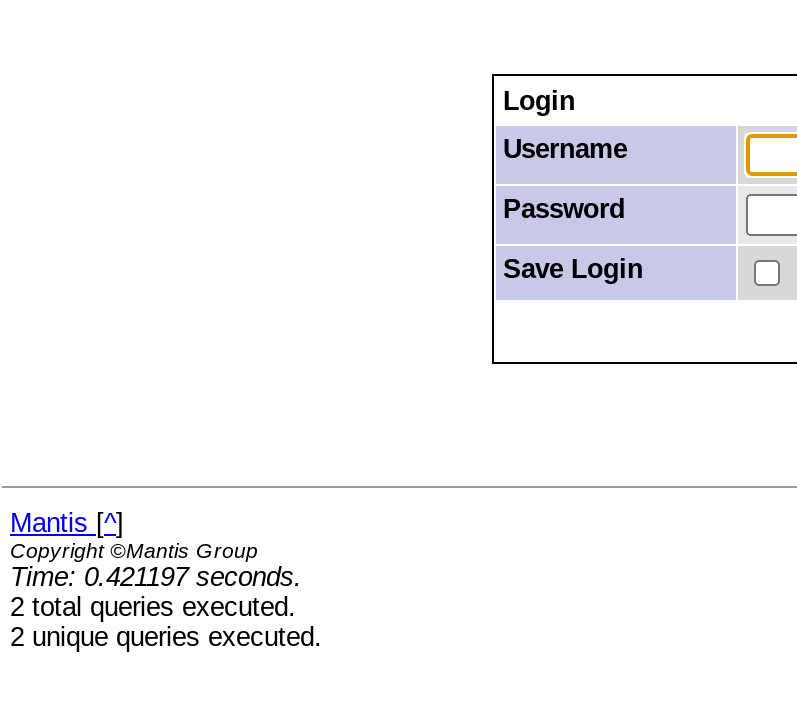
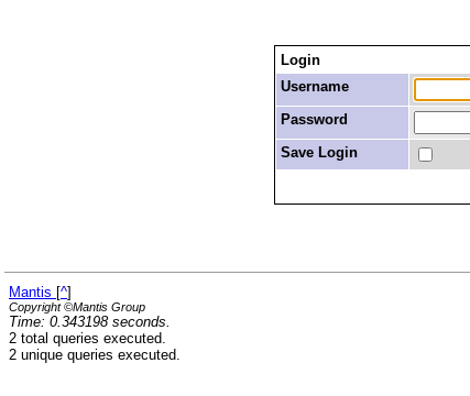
- Time: 0.421197 seconds.
+ Time: 0.343198 seconds.
